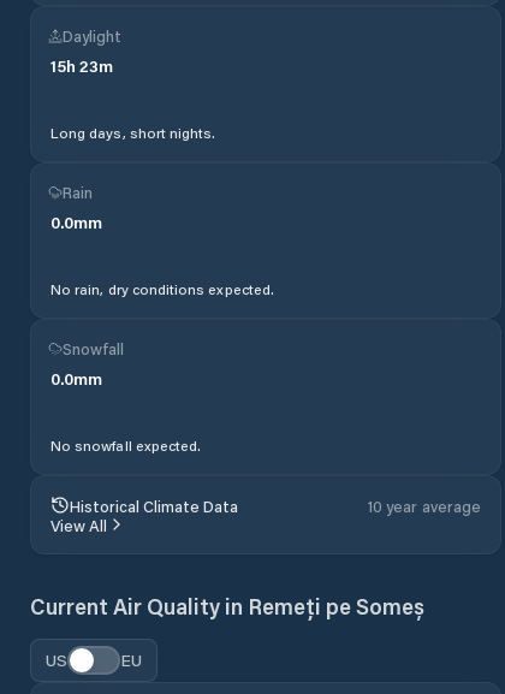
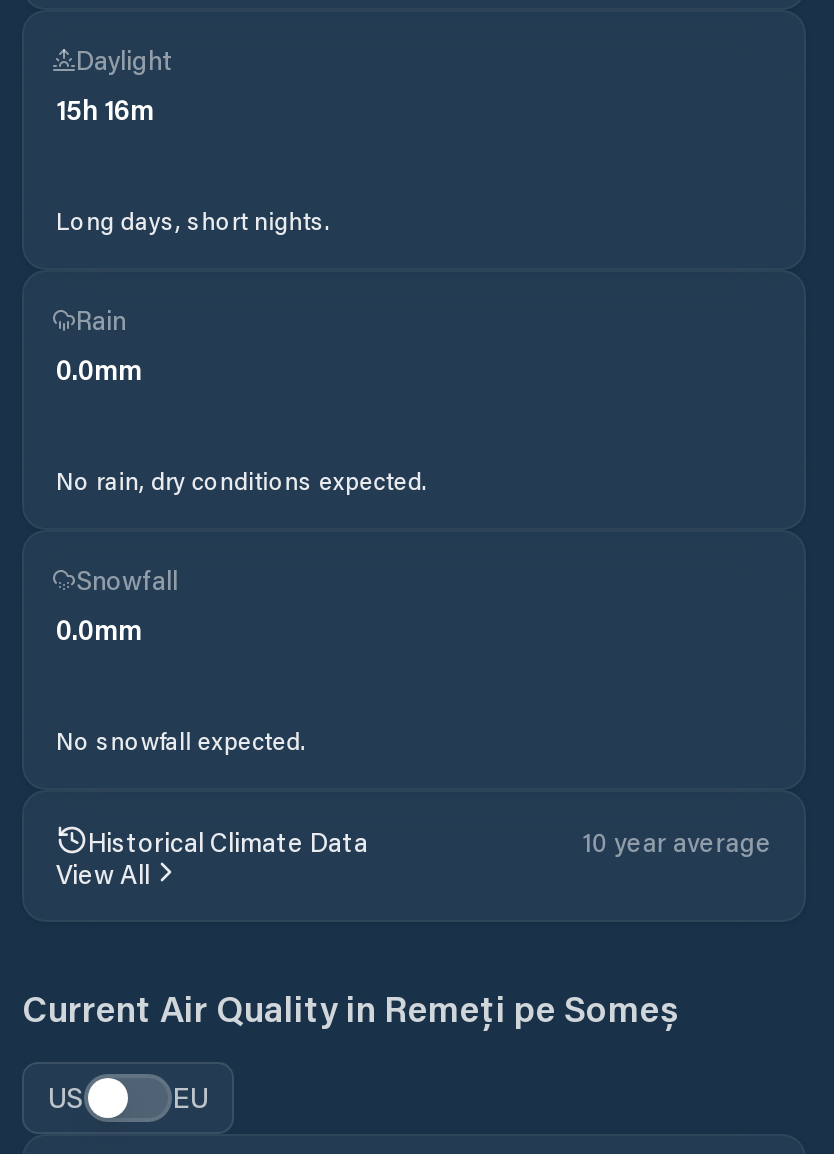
- 15h 23m
+ 15h 16m
